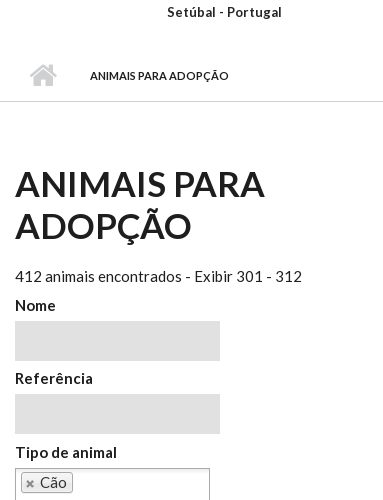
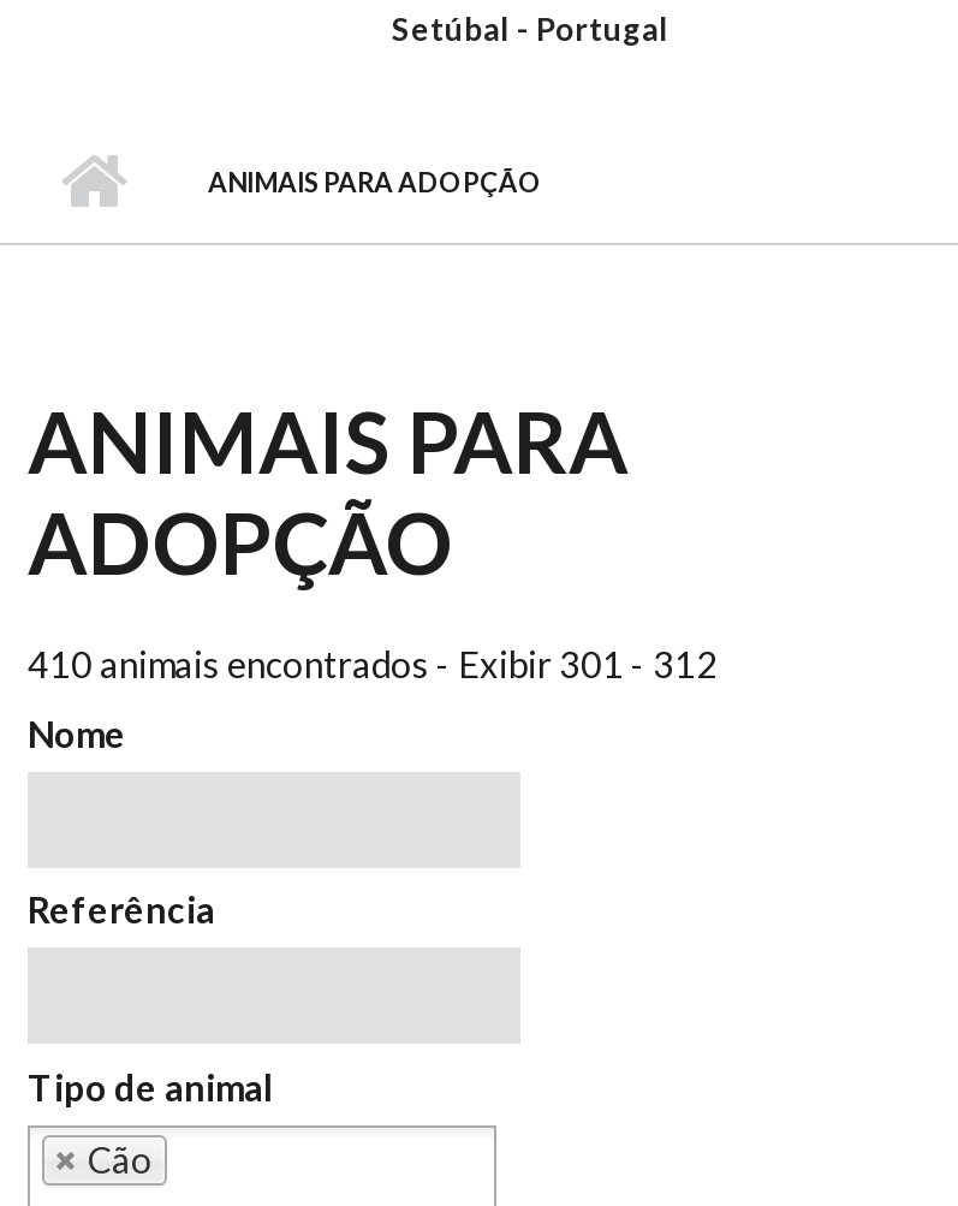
- 412 animais encontrados - Exibir 301 - 312
+ 410 animais encontrados - Exibir 301 - 312
